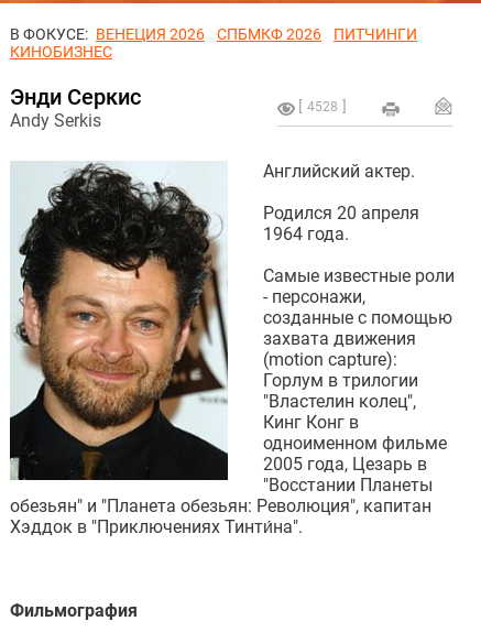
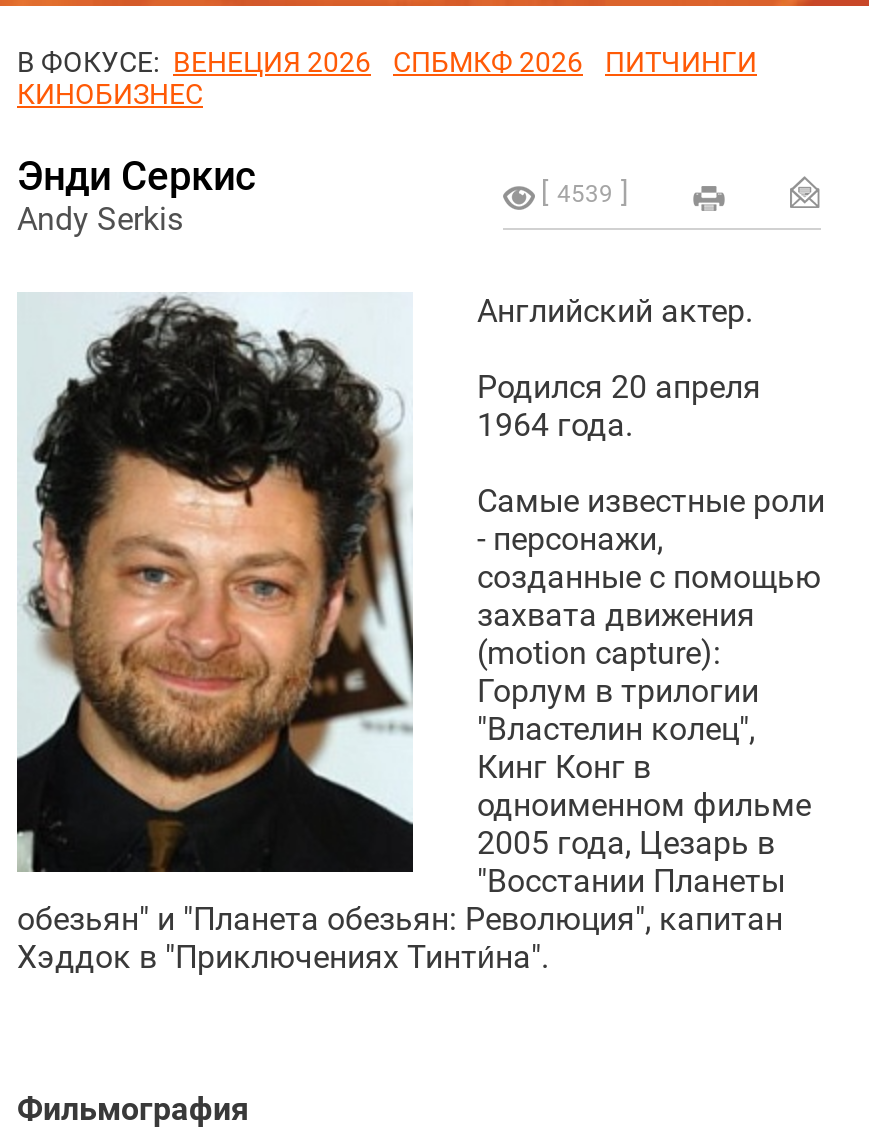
- 4528
+ 4539
